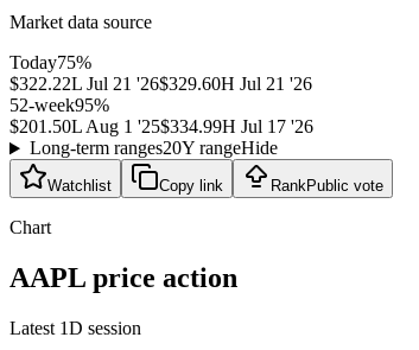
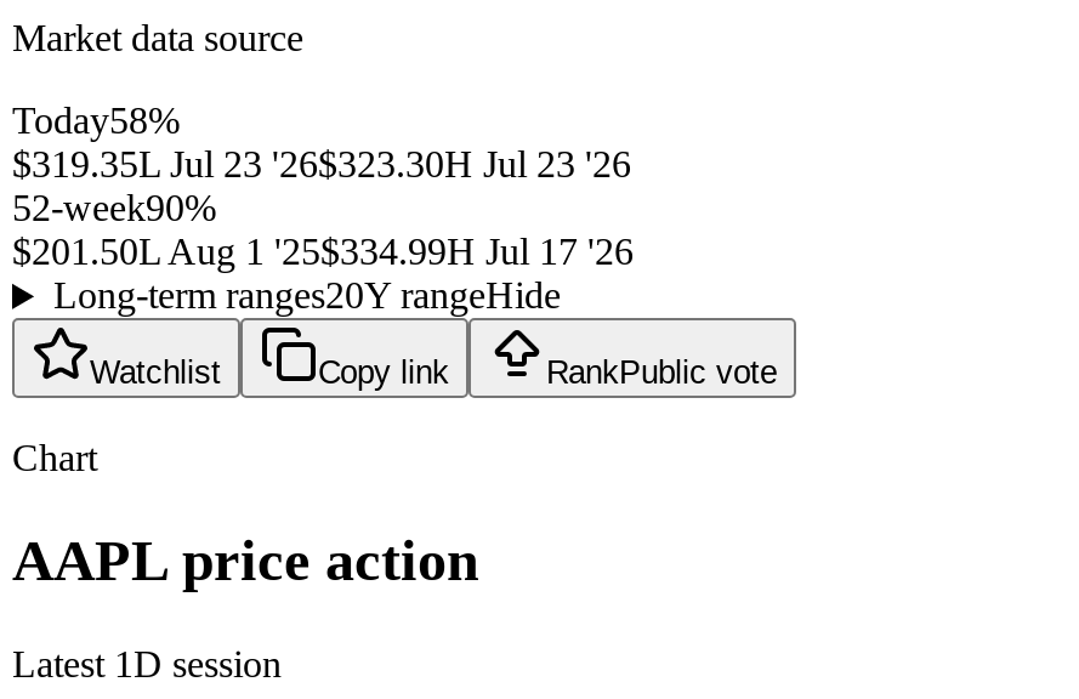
- Today75%
+ Today58%

- $322.22L Jul 21 '26$329.60H Jul 21 '26
+ $319.35L Jul 23 '26$323.30H Jul 23 '26

- 52-week95%
+ 52-week90%
